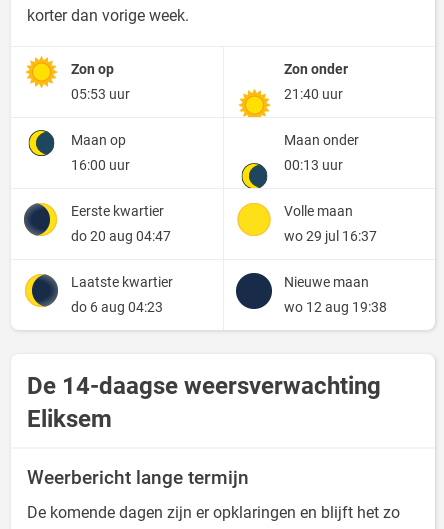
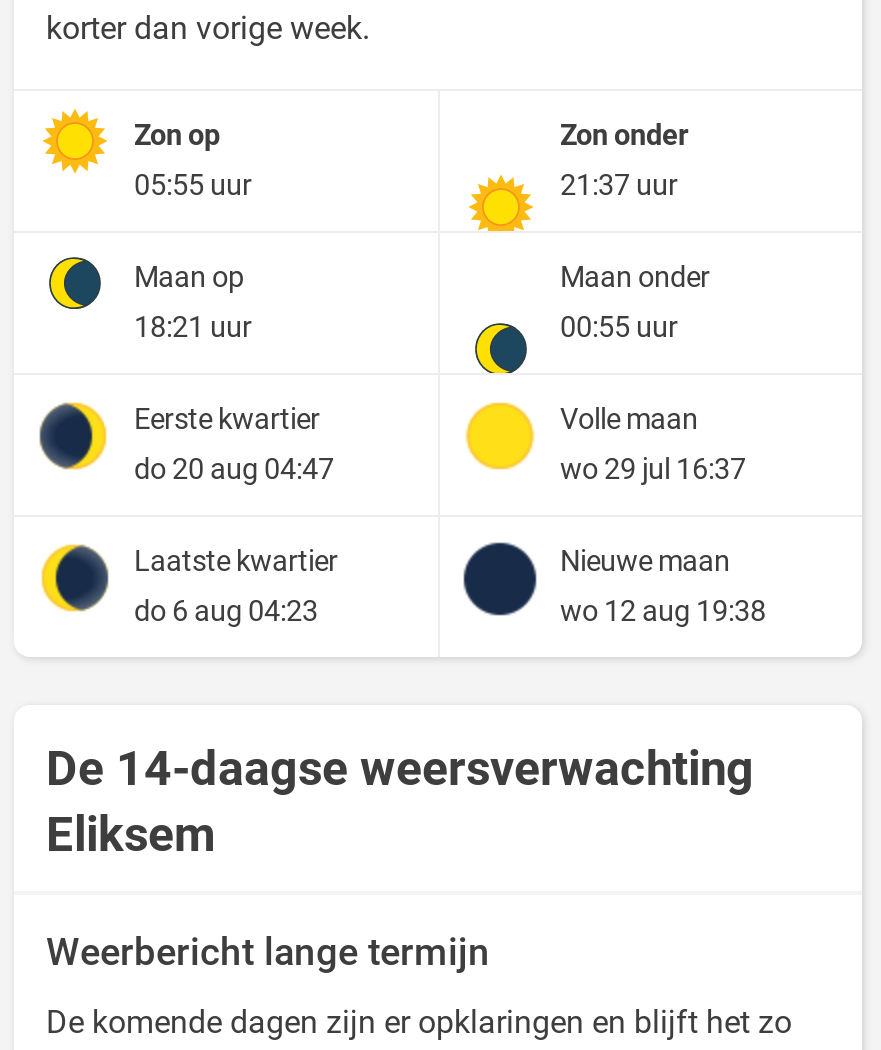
- 05:53 uur
+ 05:55 uur

- 21:40 uur
+ 21:37 uur

- 16:00 uur
+ 18:21 uur

- 00:13 uur
+ 00:55 uur
